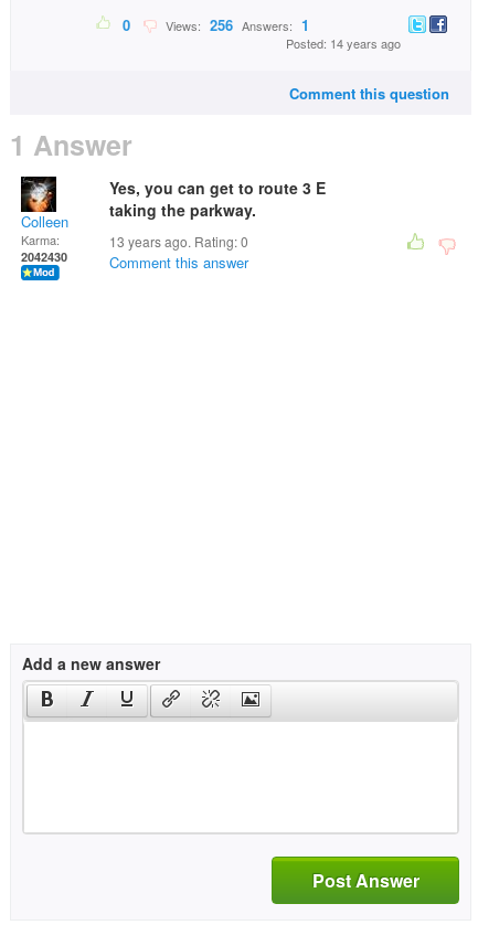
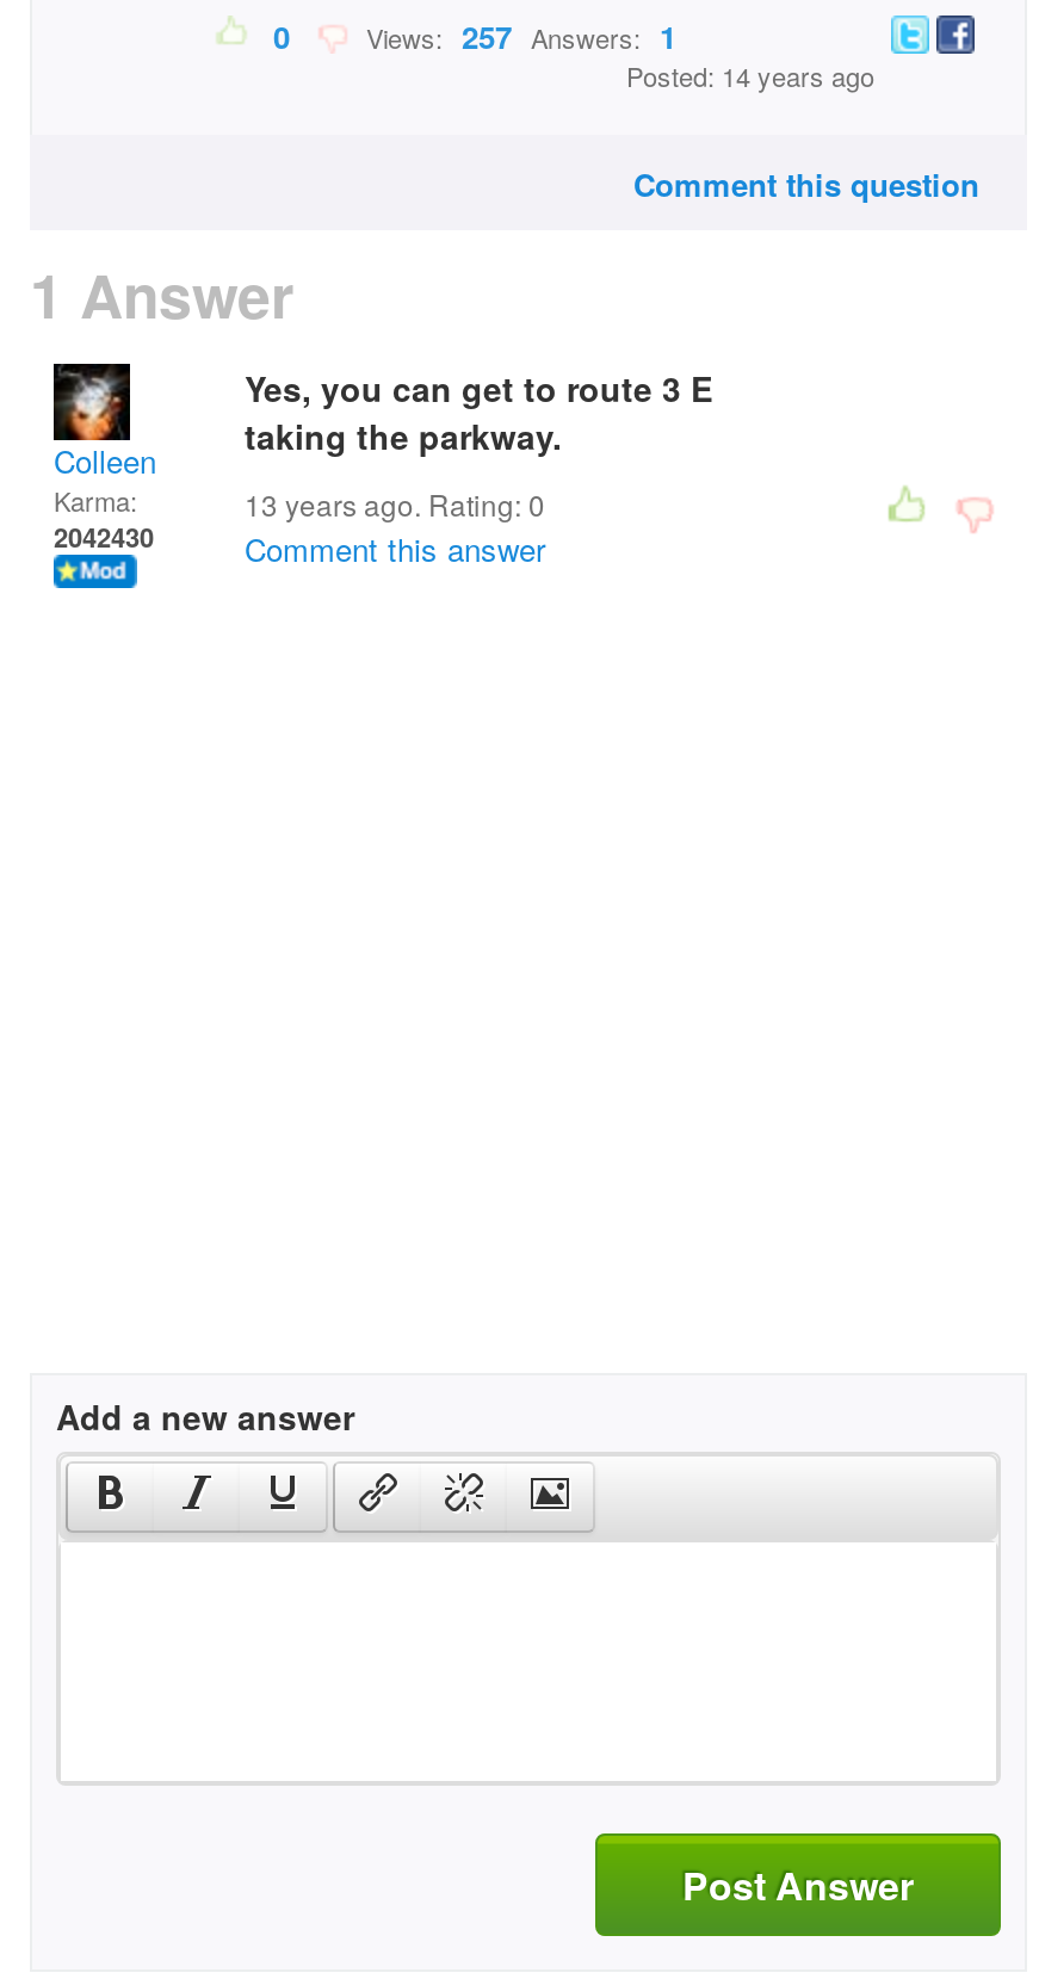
- Views: 256 Answers: 1
+ Views: 257 Answers: 1
